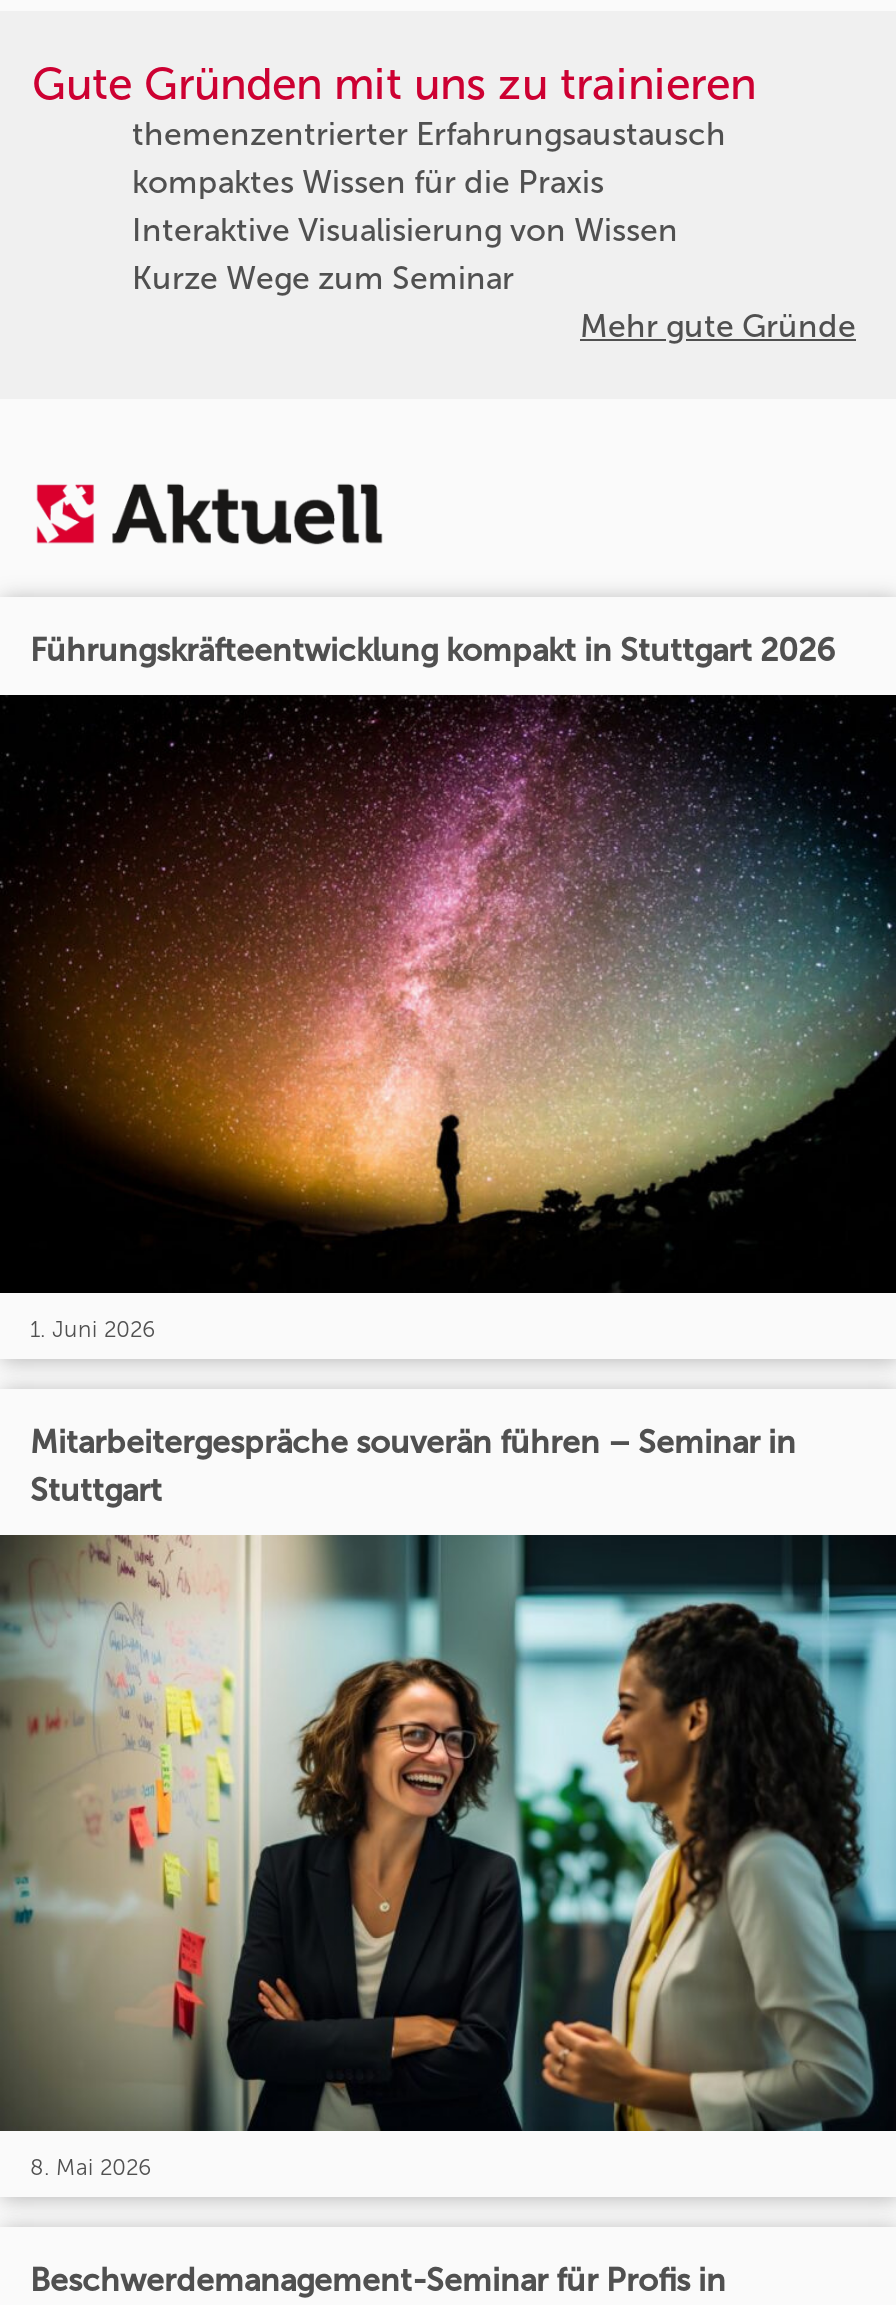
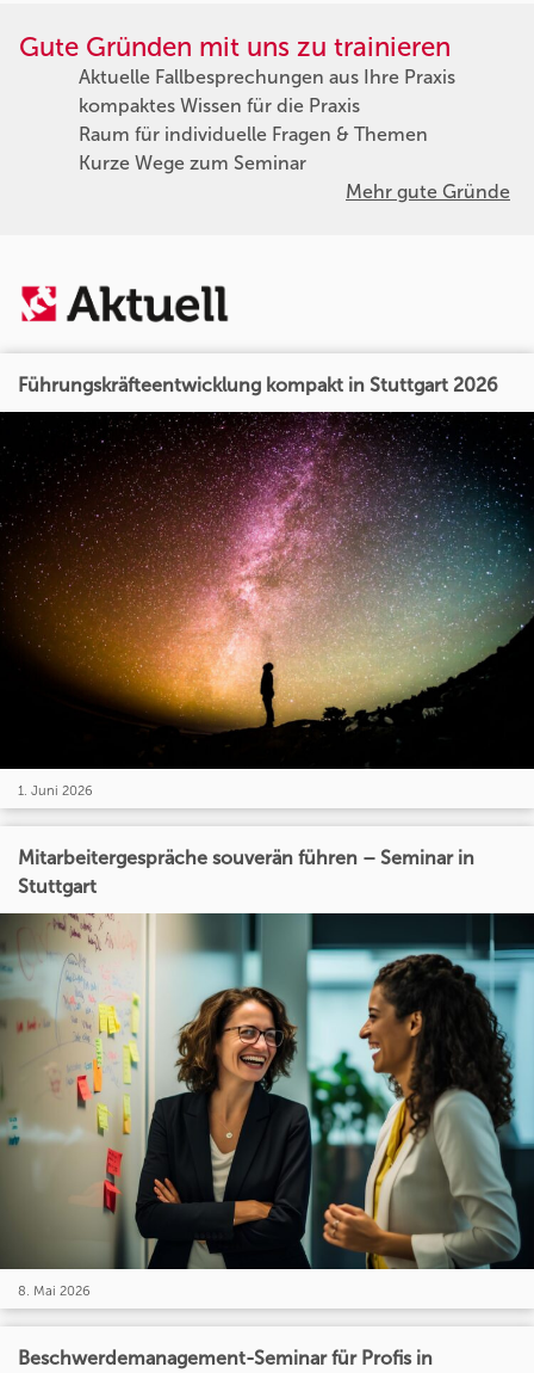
- themenzentrierter Erfahrungsaustausch
+ Aktuelle Fallbesprechungen aus Ihre Praxis

- Interaktive Visualisierung von Wissen
+ Raum für individuelle Fragen & Themen
